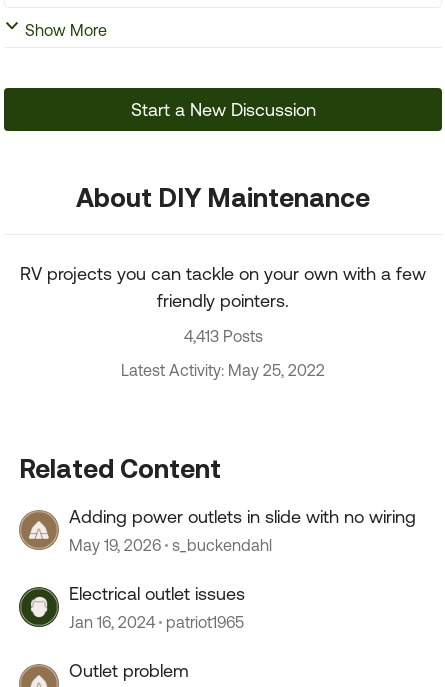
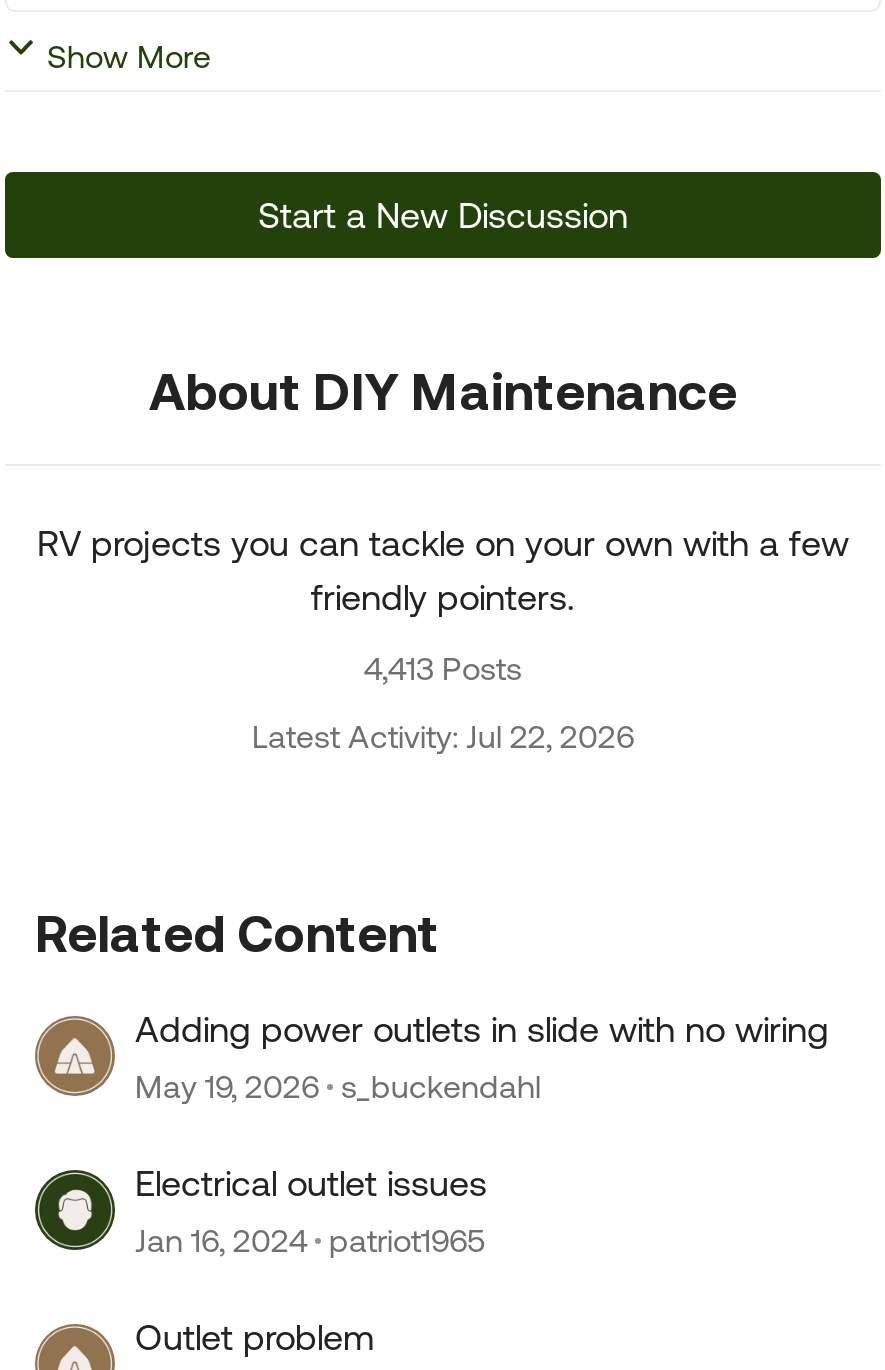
- Latest Activity: May 25, 2022
+ Latest Activity: Jul 22, 2026
